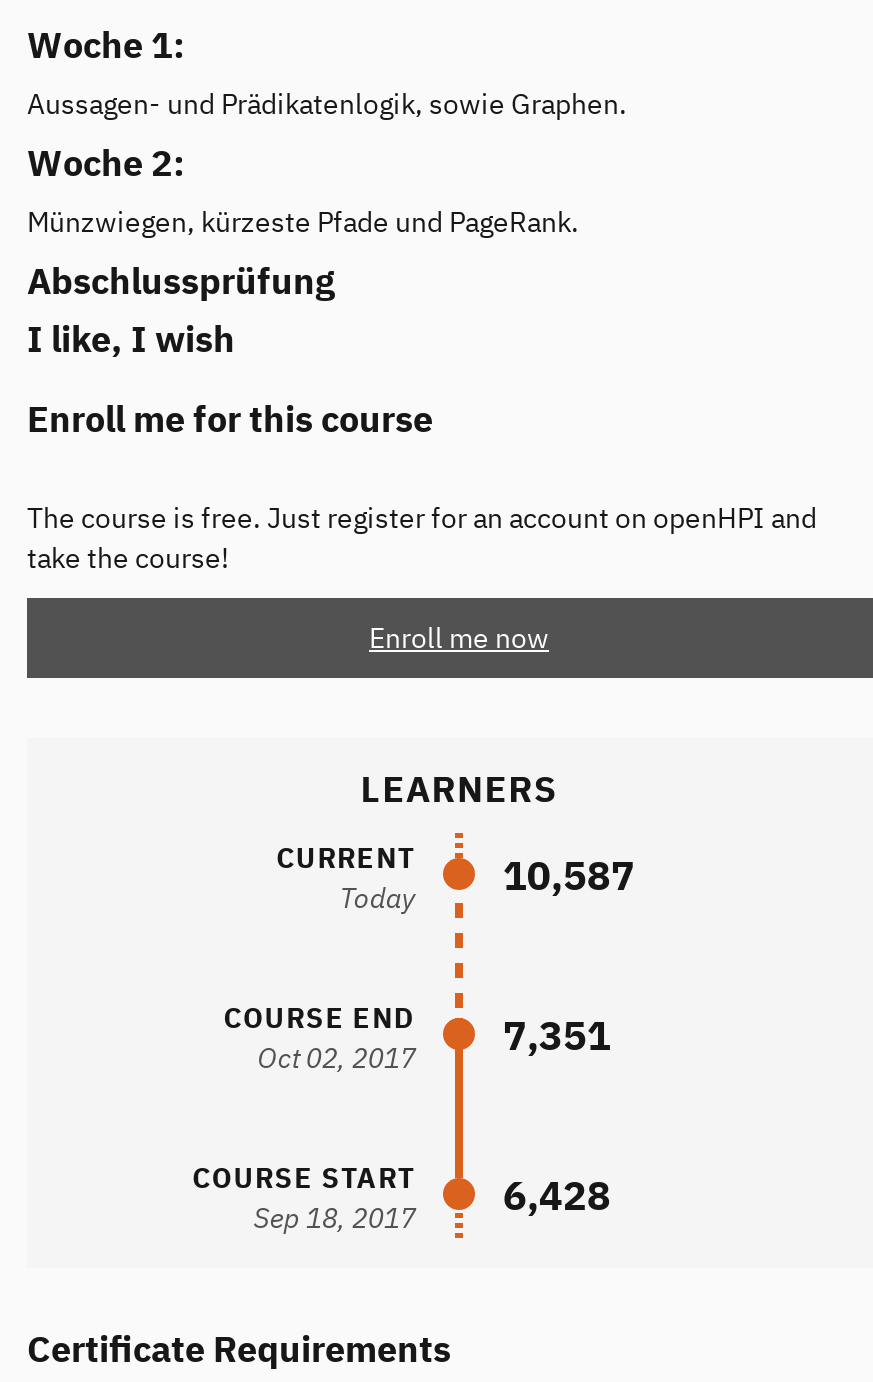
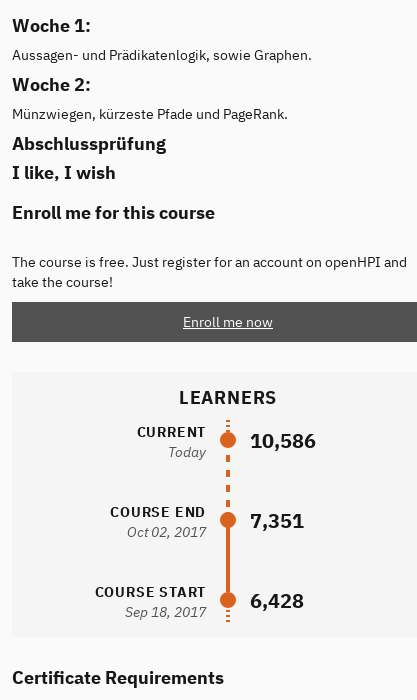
- 10,587
+ 10,586
